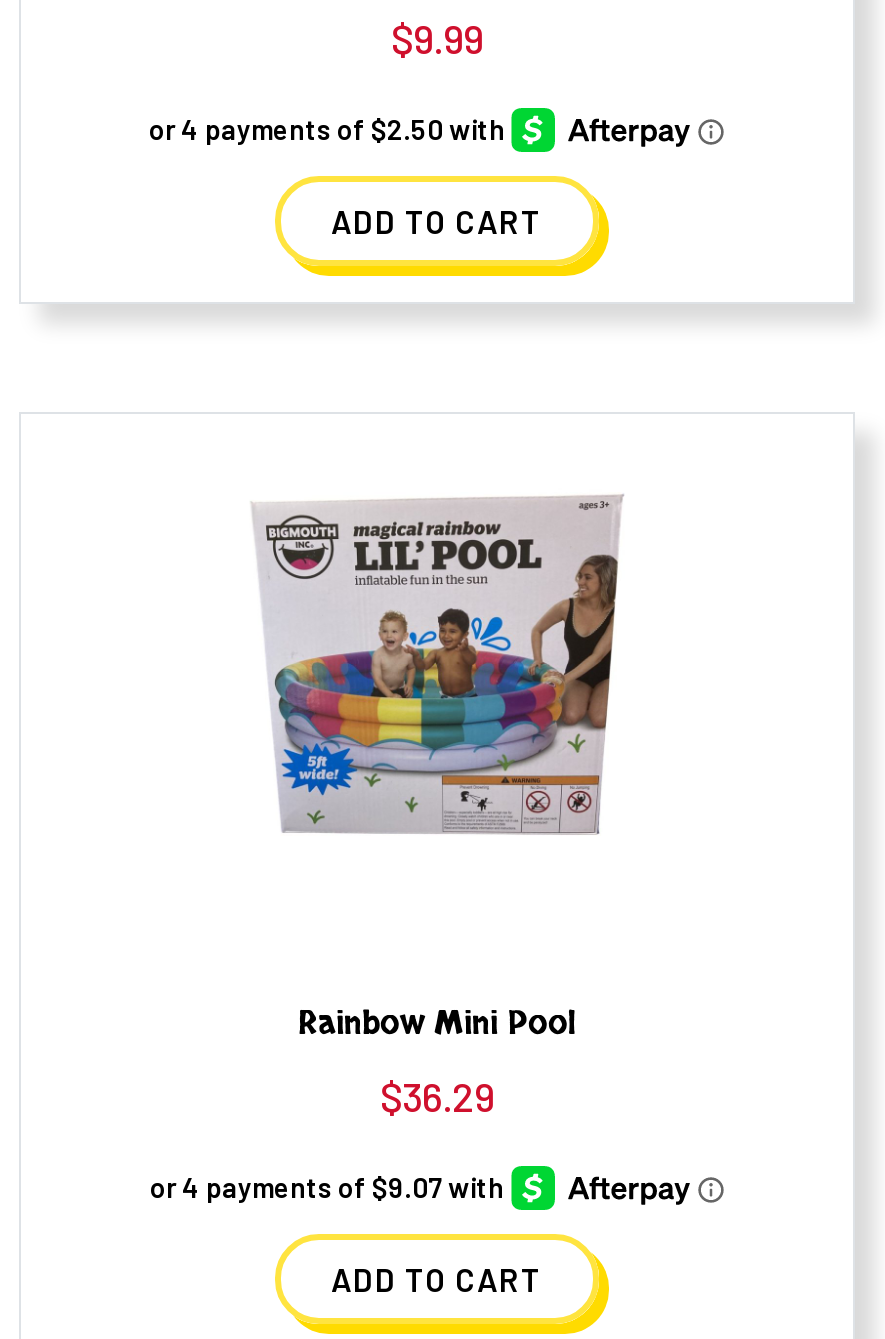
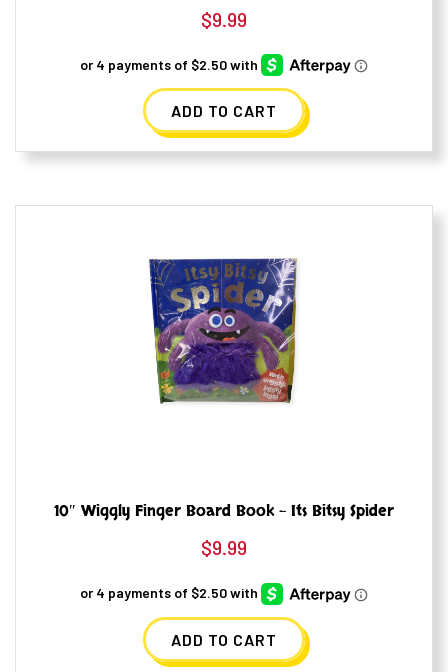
- [image]
+ [image]

- Rainbow Mini Pool
+ 10″ Wiggly Finger Board Book – Its Bitsy Spider

- $36.29
+ $9.99
